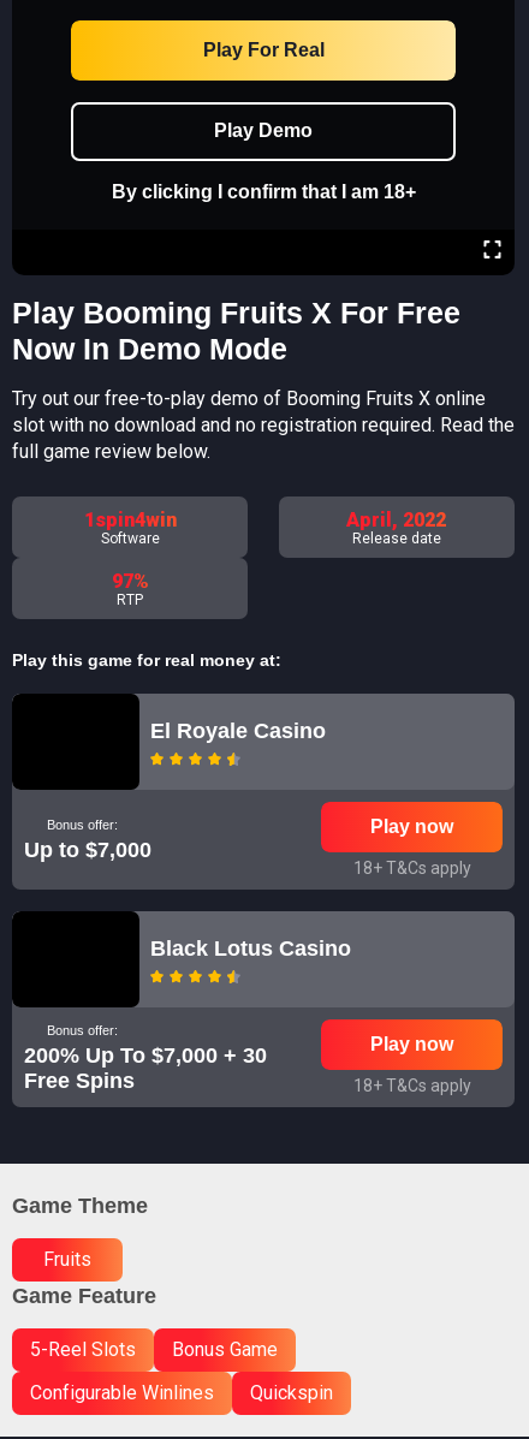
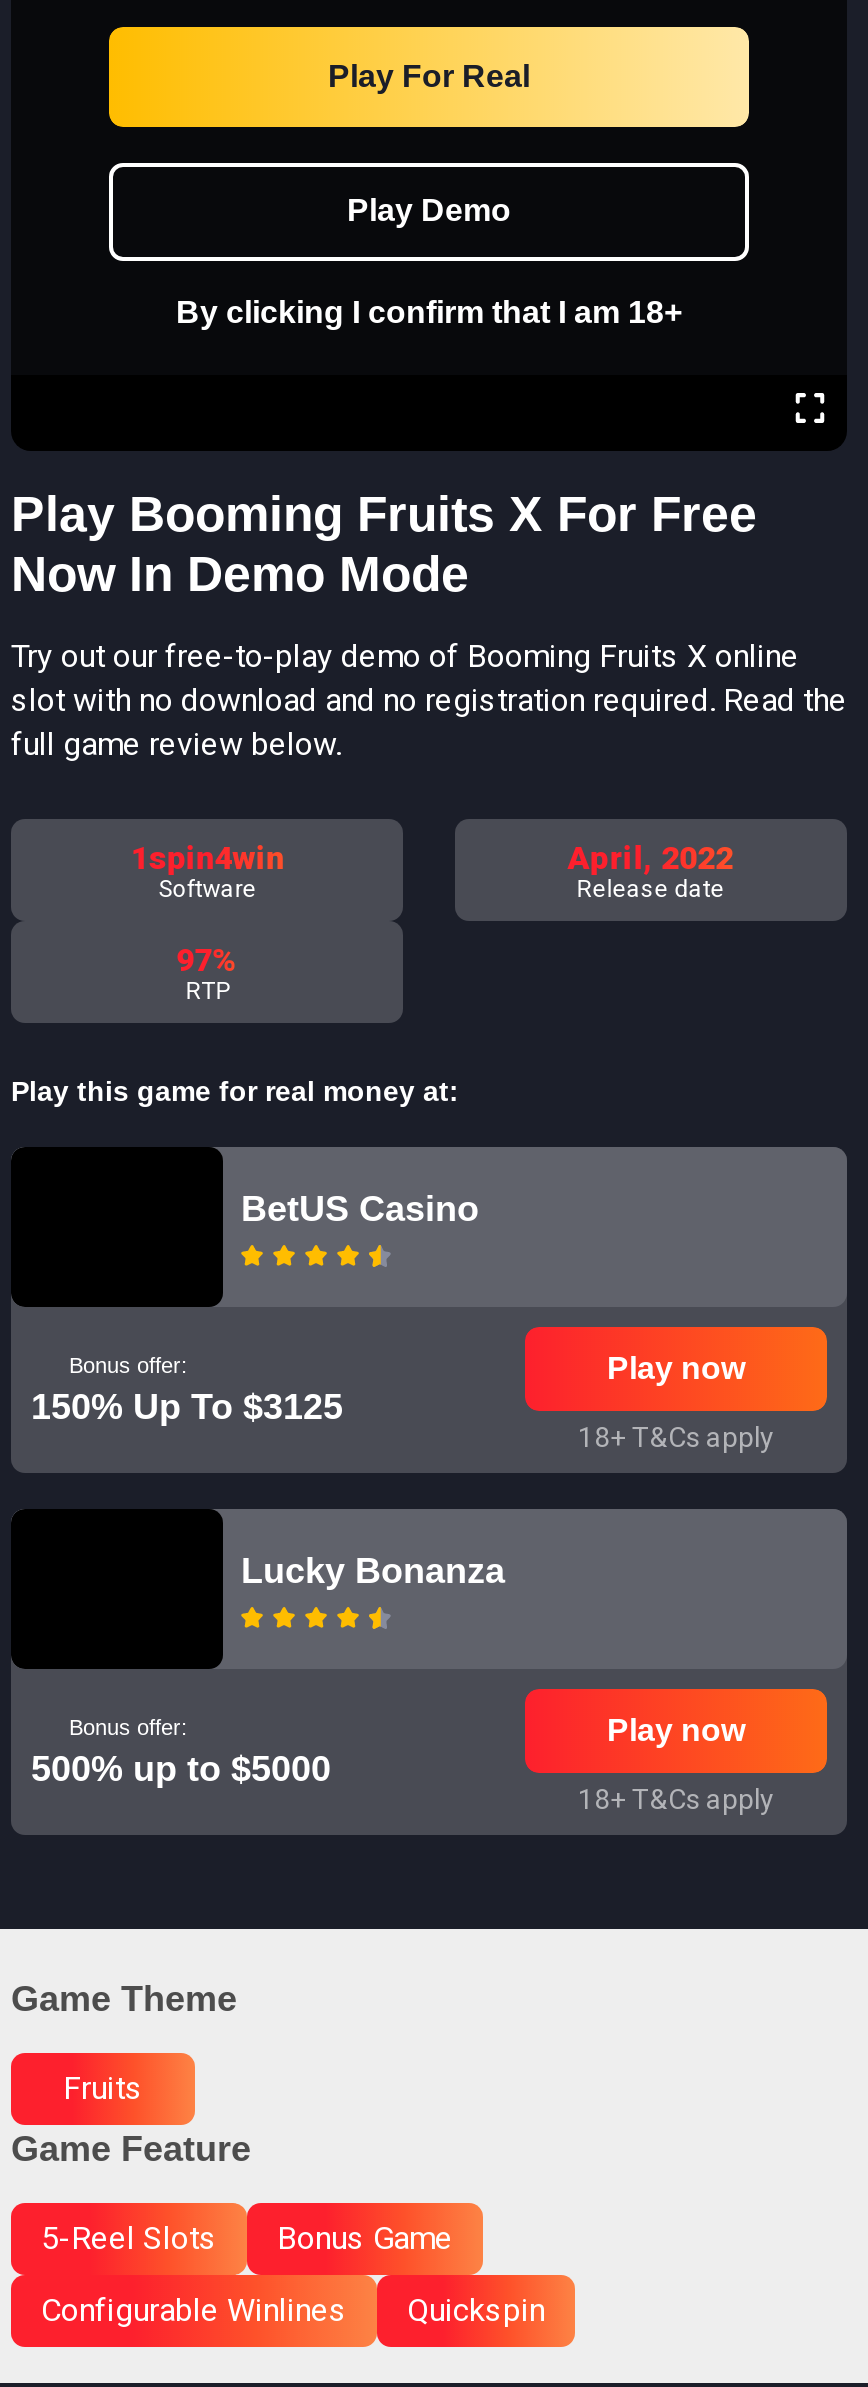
- El Royale Casino
+ BetUS Casino

- Up to $7,000
+ 150% Up To $3125

- Black Lotus Casino
+ Lucky Bonanza

- 200% Up To $7,000 + 30
- Free Spins
+ 500% up to $5000
